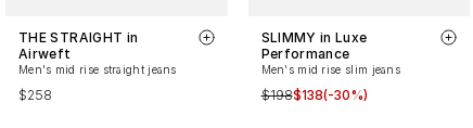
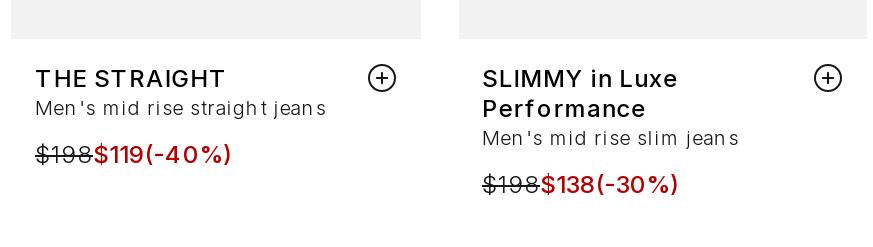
- THE STRAIGHT in
- Airweft
+ THE STRAIGHT

- $258
+ $198$119(-40%)
